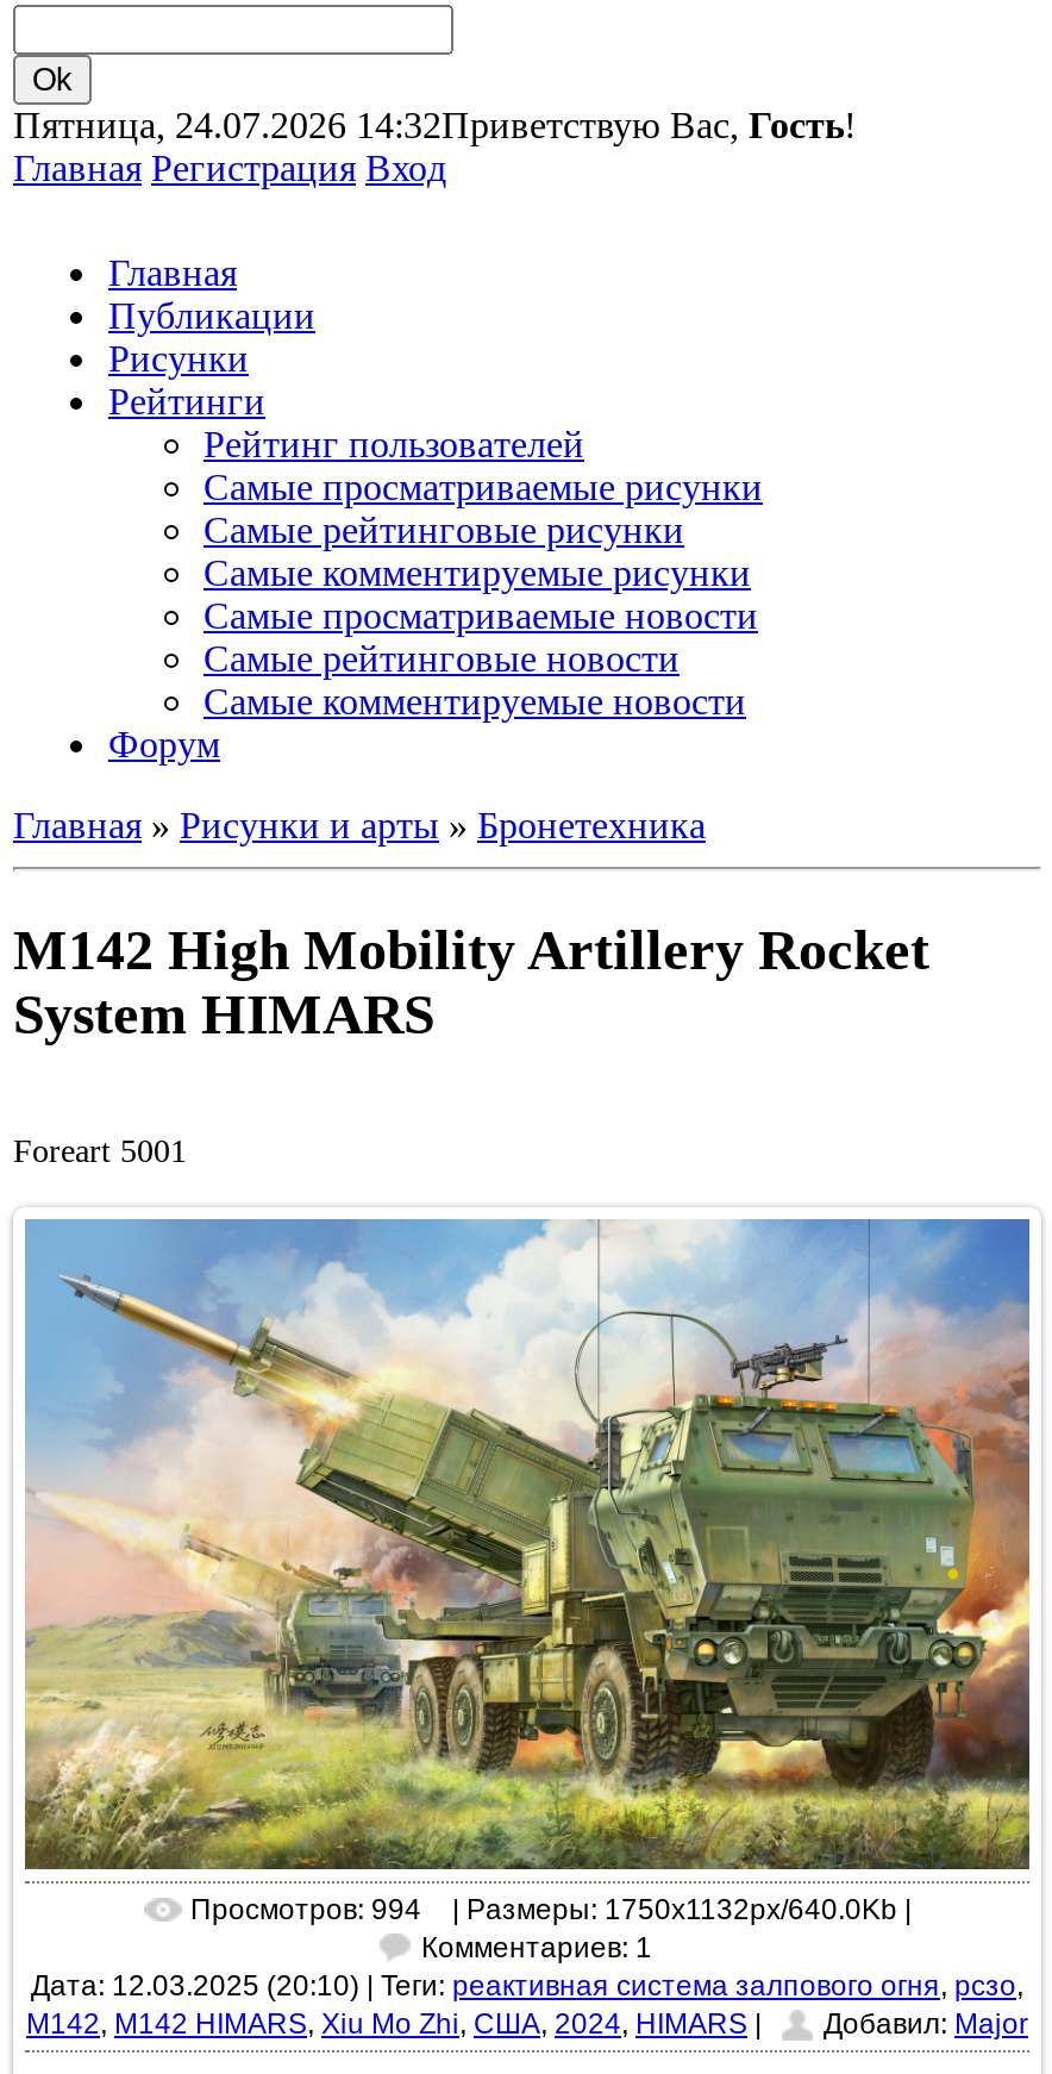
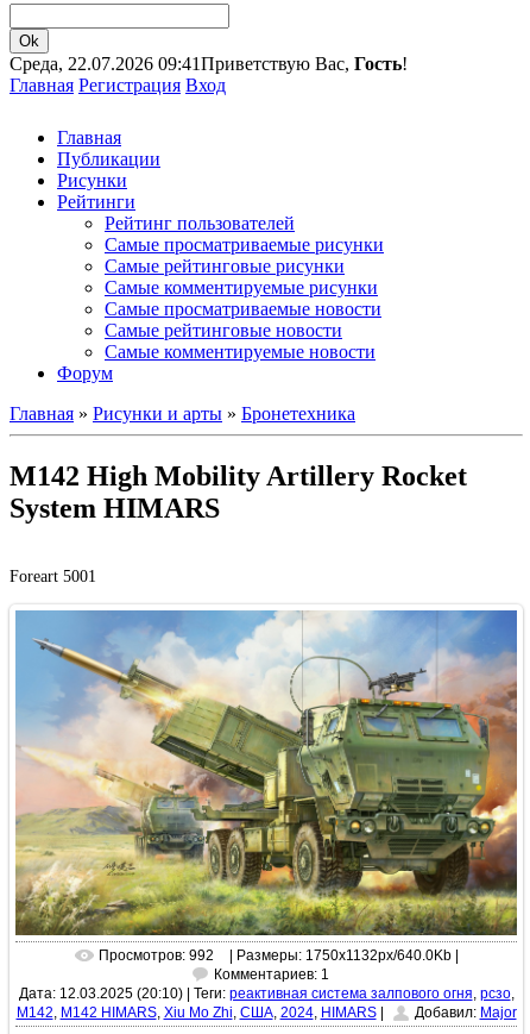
- Пятница, 24.07.2026 14:32Приветствую Вас, Гость!
+ Среда, 22.07.2026 09:41Приветствую Вас, Гость!

- Просмотров: 994
+ Просмотров: 992
